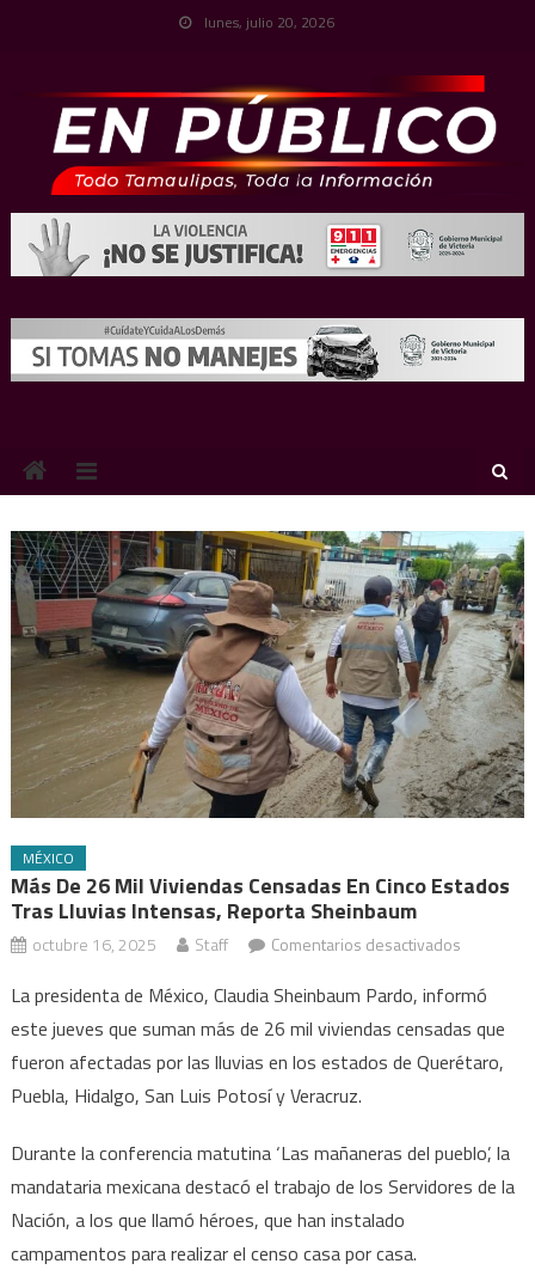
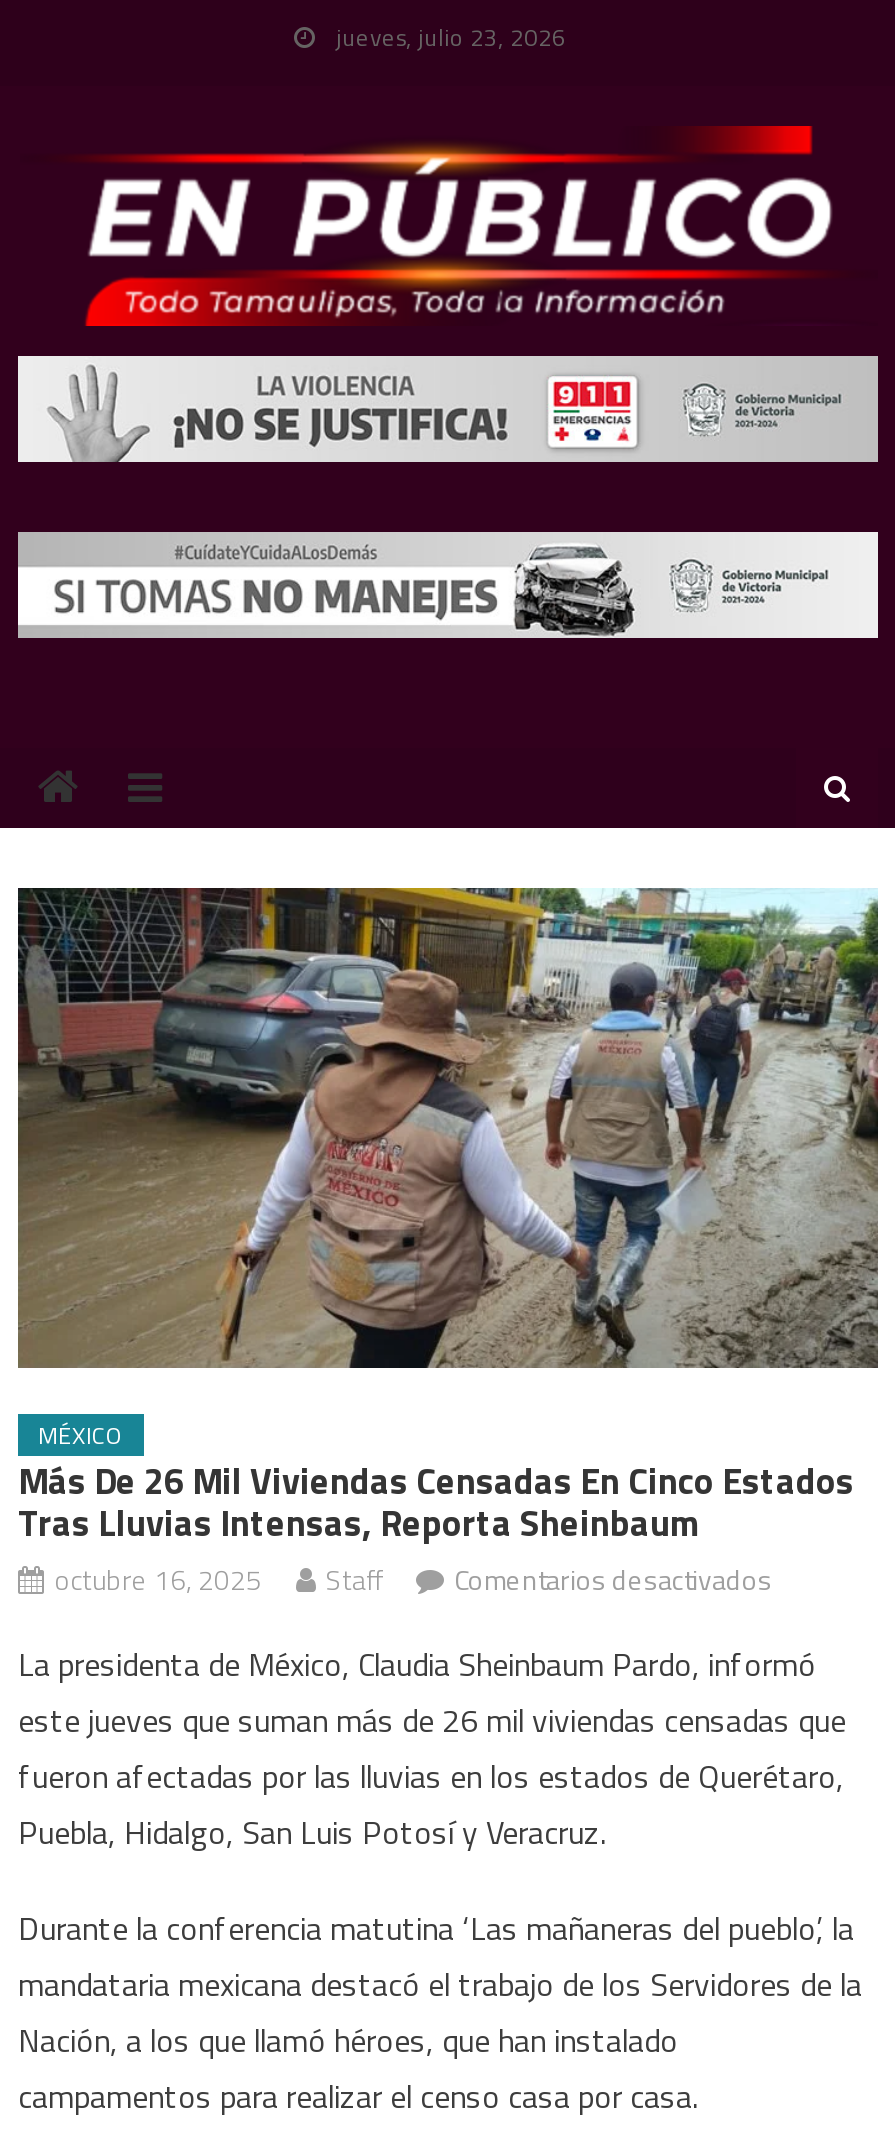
- lunes, julio 20, 2026
+ jueves, julio 23, 2026
